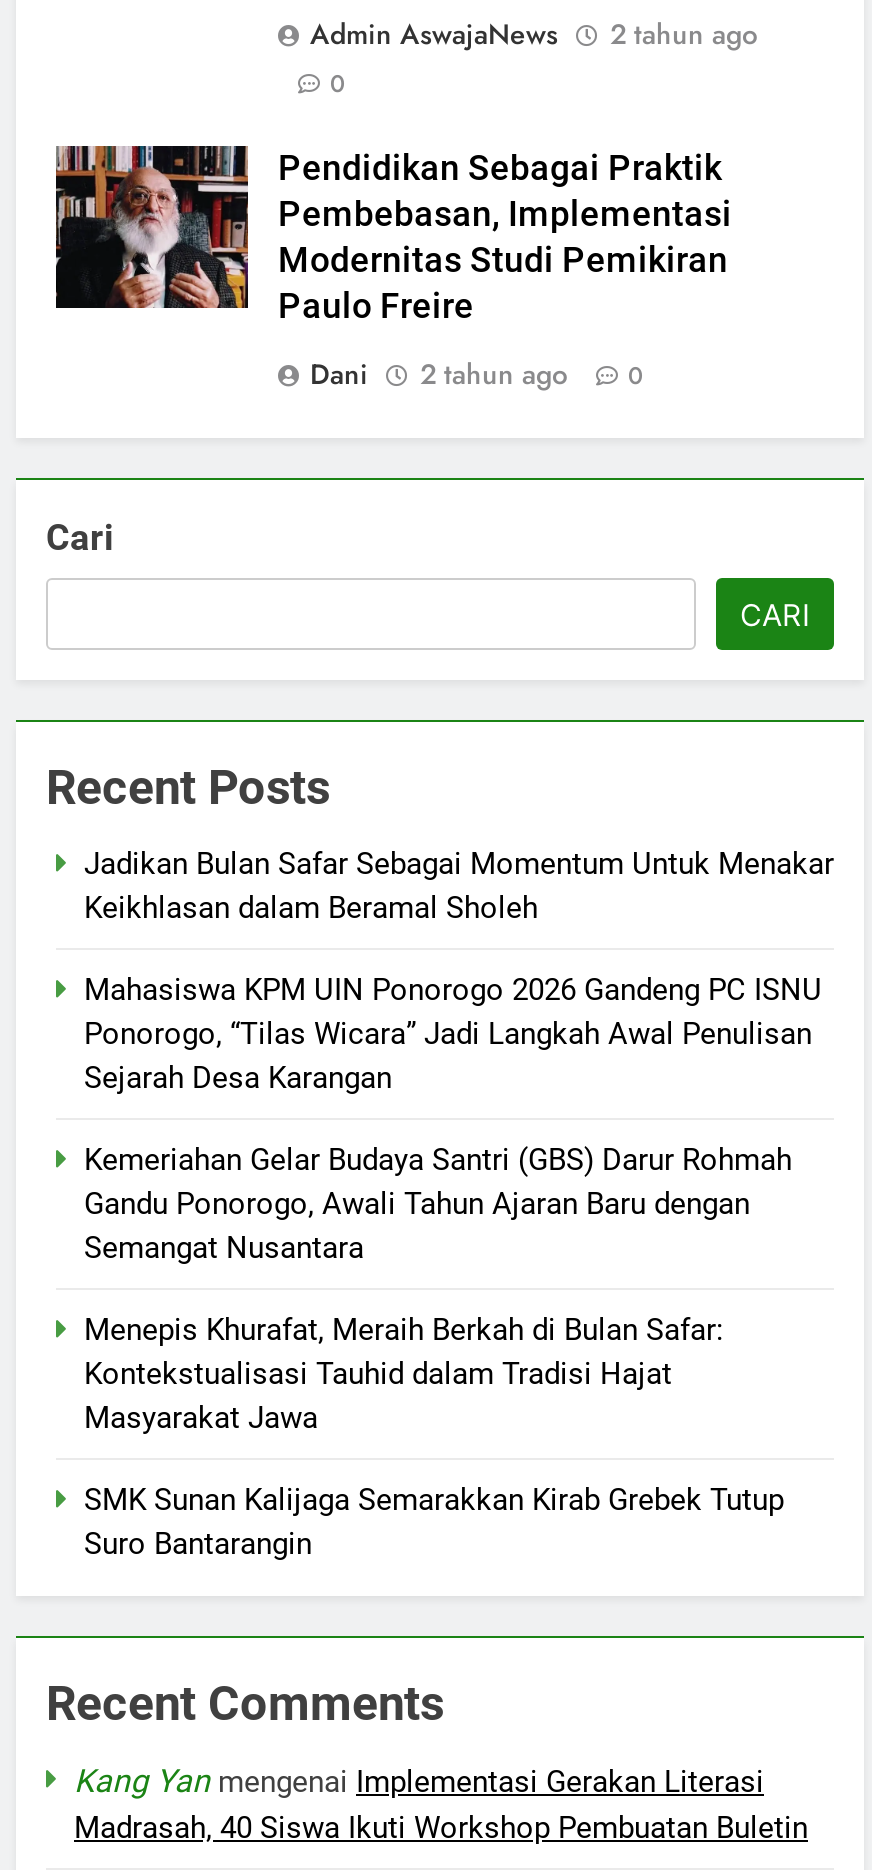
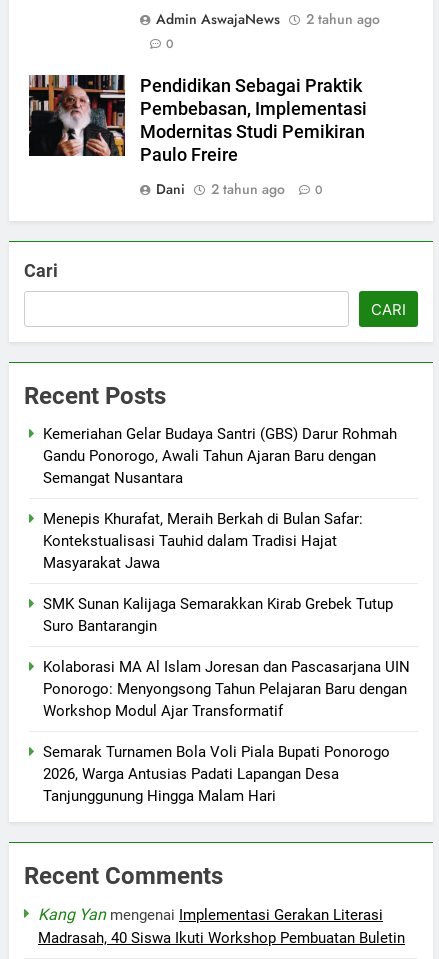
- Jadikan Bulan Safar Sebagai Momentum Untuk Menakar
- Keikhlasan dalam Beramal Sholeh
- Mahasiswa KPM UIN Ponorogo 2026 Gandeng PC ISNU
- Ponorogo, “Tilas Wicara” Jadi Langkah Awal Penulisan
- Sejarah Desa Karangan

moved up: Kemeriahan Gelar Budaya Santri (GBS) Darur Rohmah | Gandu Ponorogo, Awali Tahun Ajaran Baru dengan | Semangat Nusantara | Menepis Khurafat, Meraih Berkah di Bulan Safar: | Kontekstualisasi Tauhid dalam Tradisi Hajat | Masyarakat Jawa | SMK Sunan Kalijaga Semarakkan Kirab Grebek Tutup | Suro Bantarangin

+ Kolaborasi MA Al Islam Joresan dan Pascasarjana UIN
+ Ponorogo: Menyongsong Tahun Pelajaran Baru dengan
+ Workshop Modul Ajar Transformatif
+ Semarak Turnamen Bola Voli Piala Bupati Ponorogo
+ 2026, Warga Antusias Padati Lapangan Desa
+ Tanjunggunung Hingga Malam Hari
